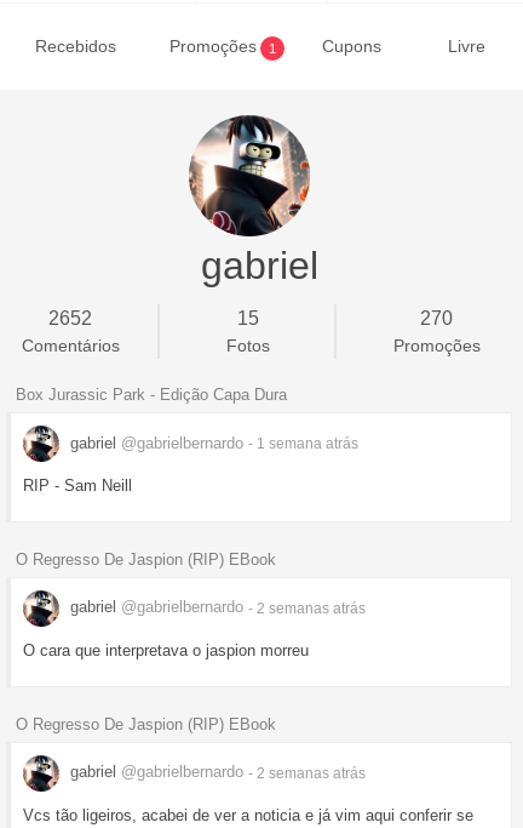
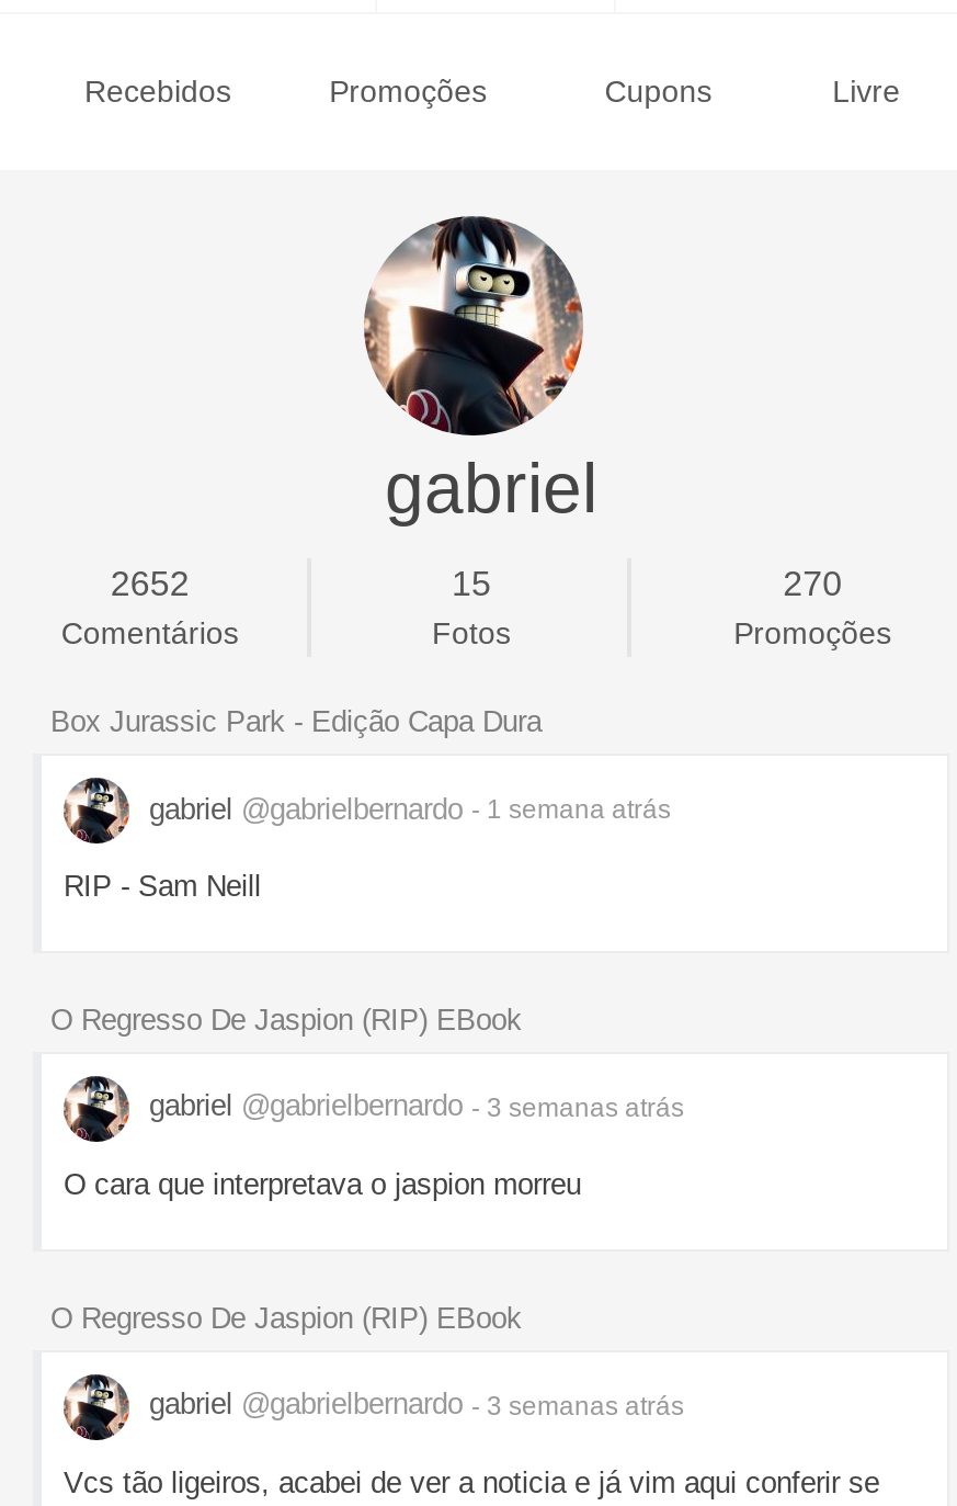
- 1

- gabriel @gabrielbernardo - 2 semanas atrás
+ gabriel @gabrielbernardo - 3 semanas atrás

- gabriel @gabrielbernardo - 2 semanas atrás
+ gabriel @gabrielbernardo - 3 semanas atrás
